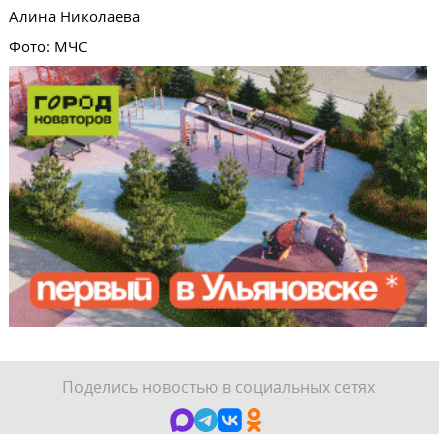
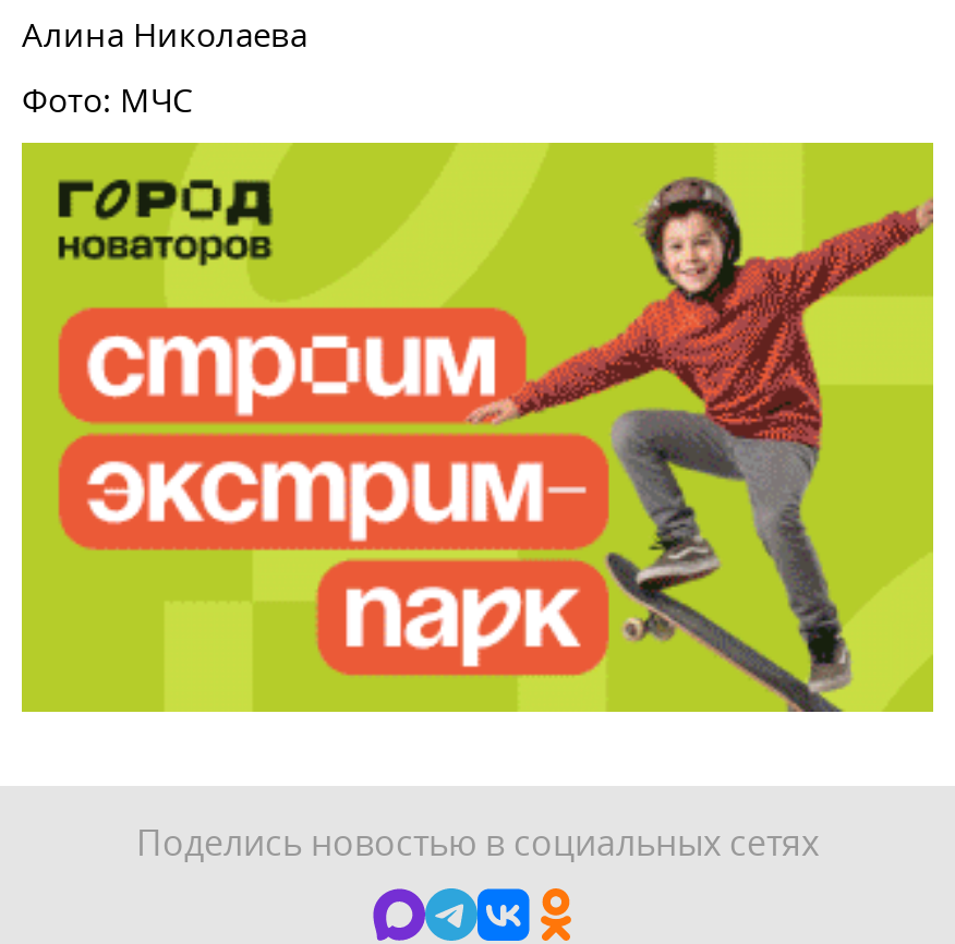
- [image]
+ [image]
